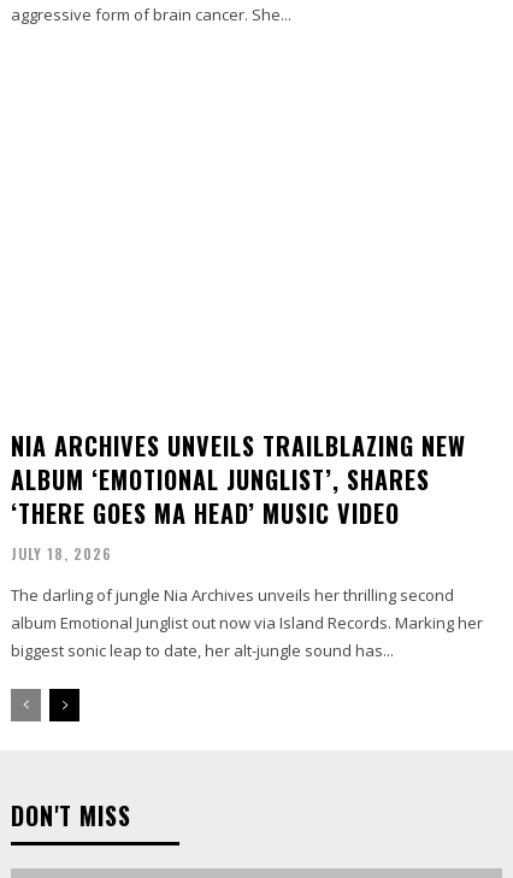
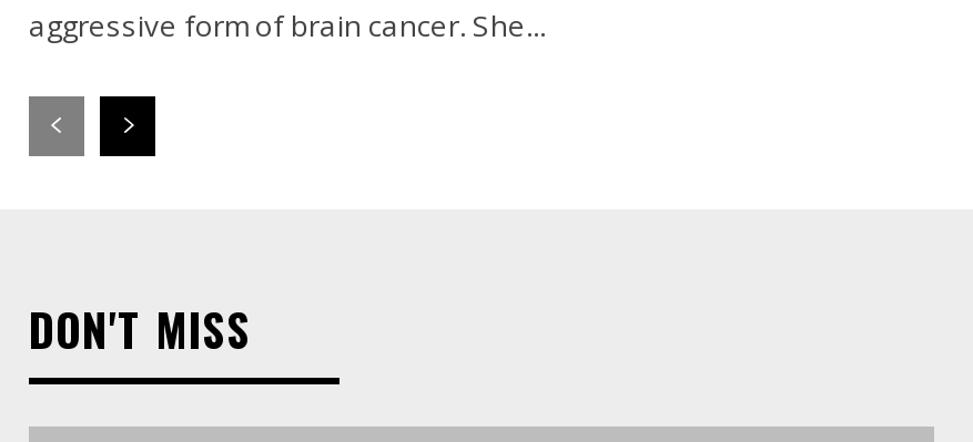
- NIA ARCHIVES UNVEILS TRAILBLAZING NEW
- ALBUM ‘EMOTIONAL JUNGLIST’, SHARES
- ‘THERE GOES MA HEAD’ MUSIC VIDEO
- JULY 18, 2026
- The darling of jungle Nia Archives unveils her thrilling second
- album Emotional Junglist out now via Island Records. Marking her
- biggest sonic leap to date, her alt-jungle sound has...
